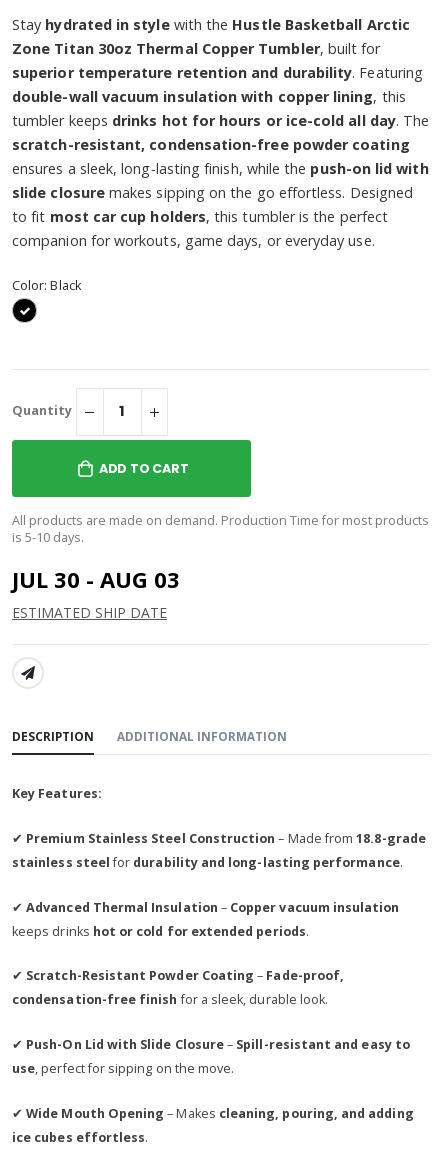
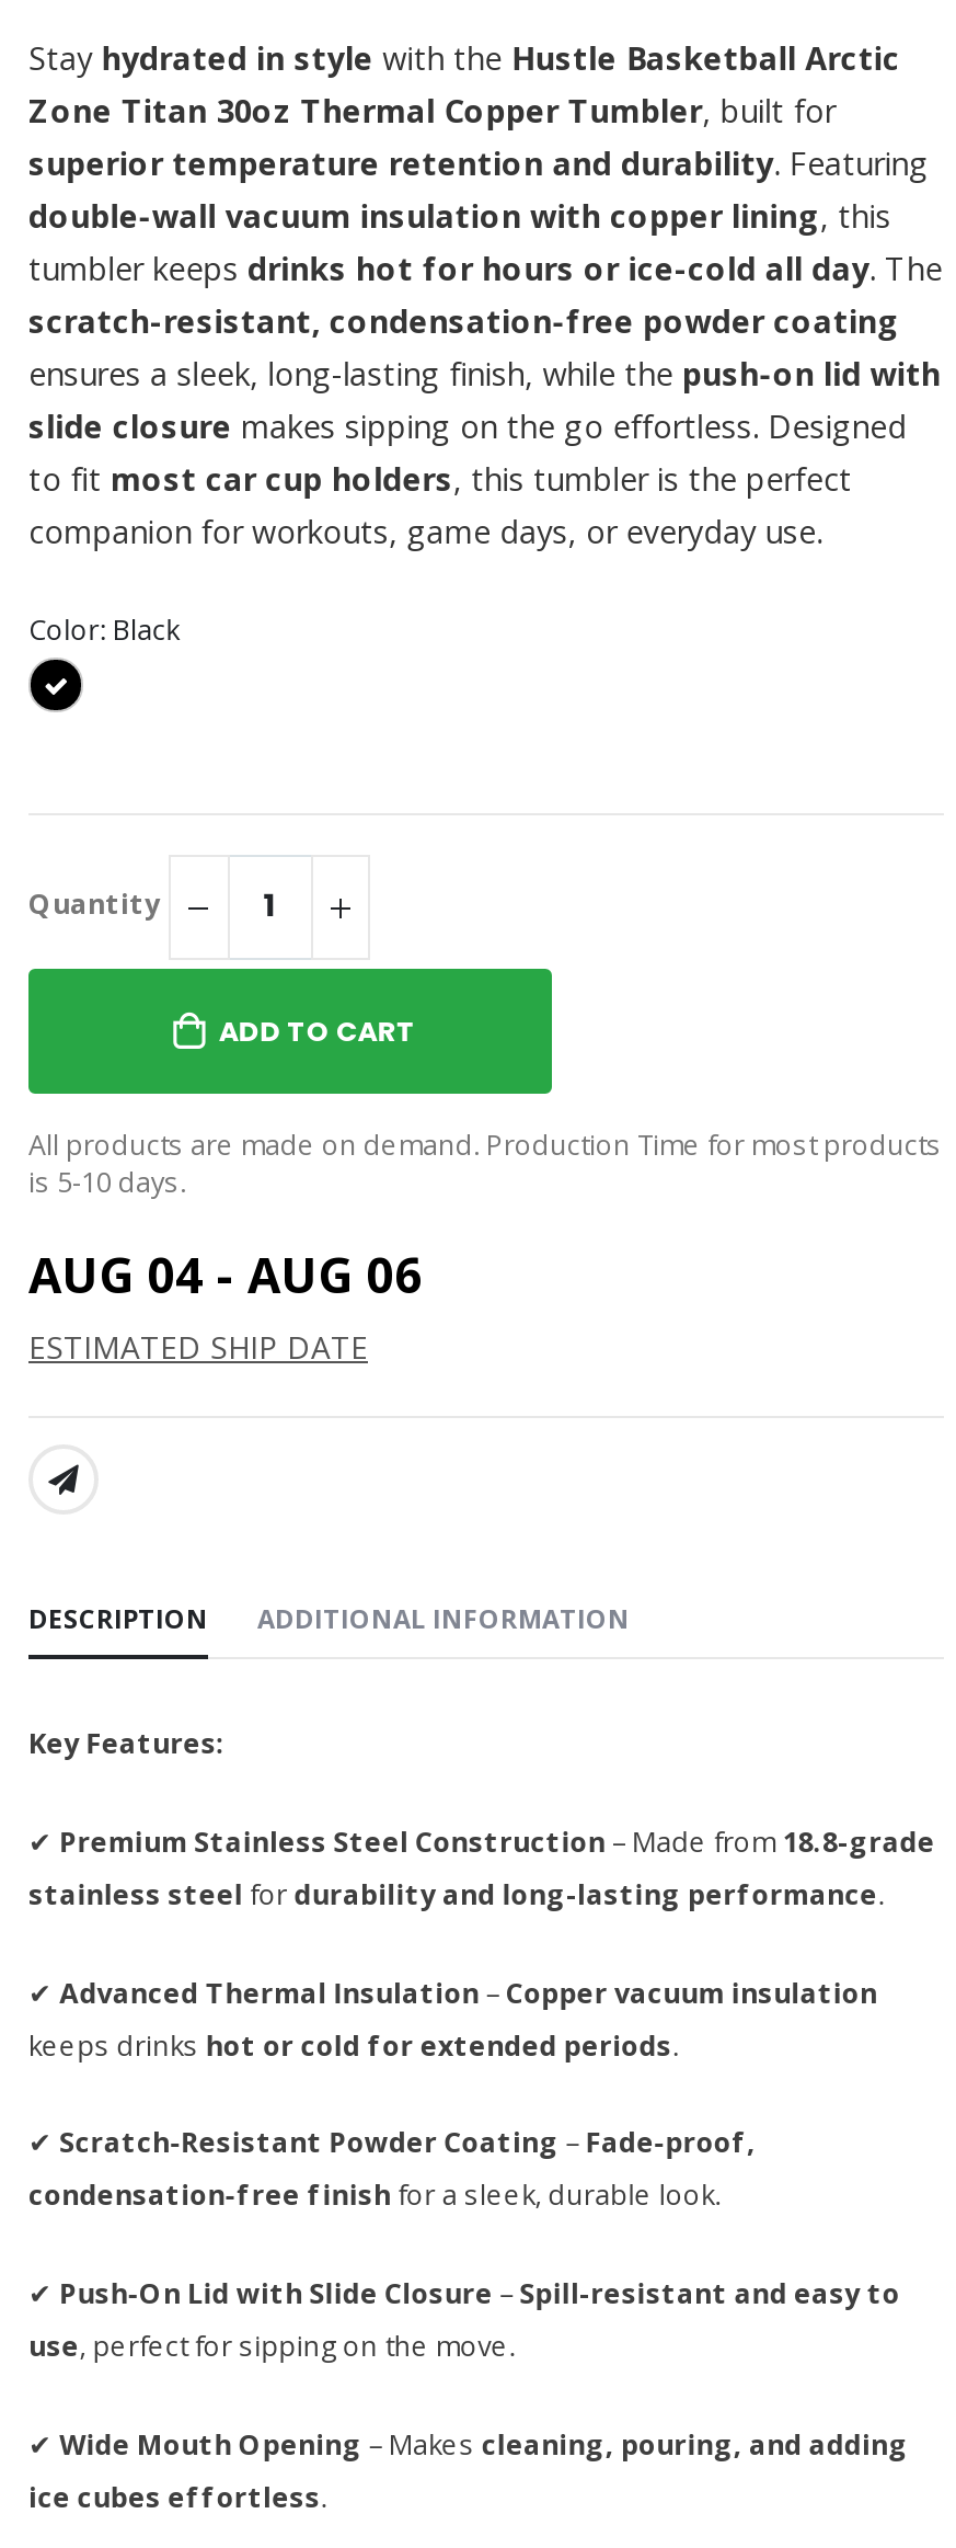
- JUL 30 - AUG 03
+ AUG 04 - AUG 06
